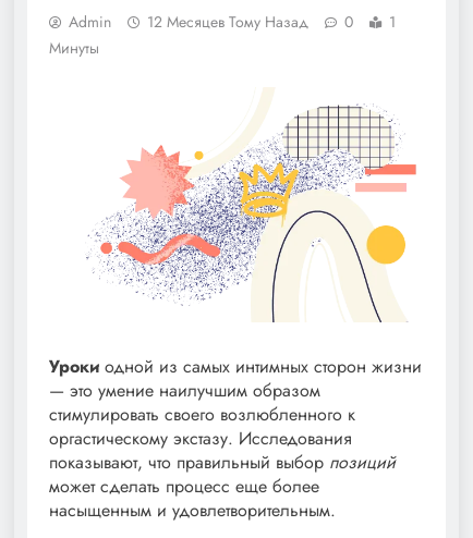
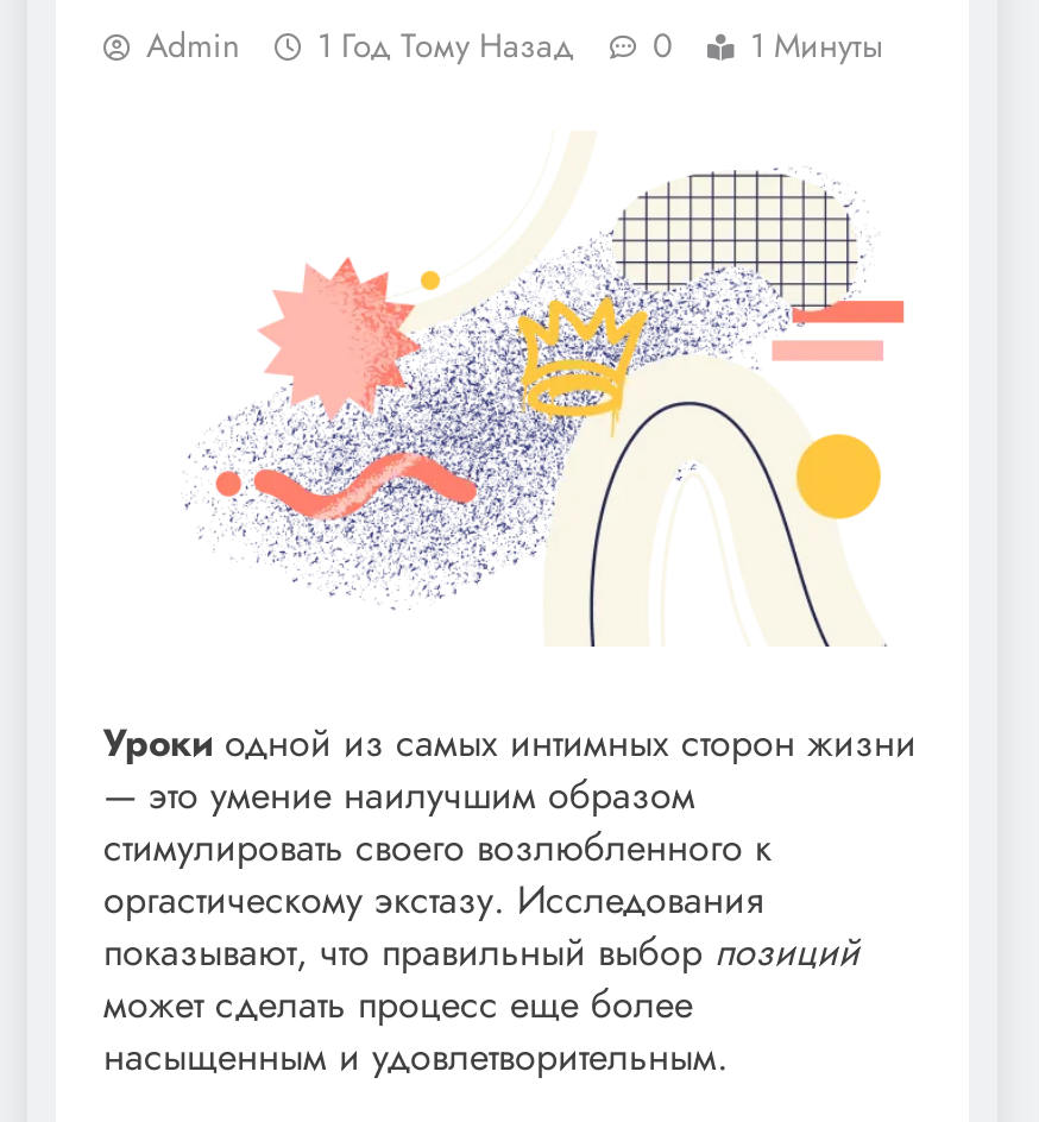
- 12 Месяцев Тому Назад
+ 1 Год Тому Назад
